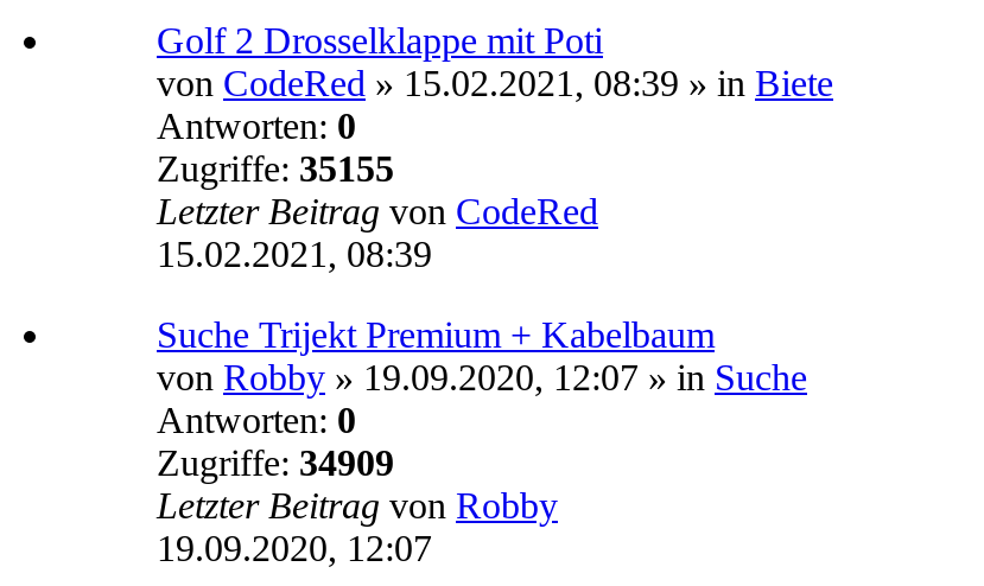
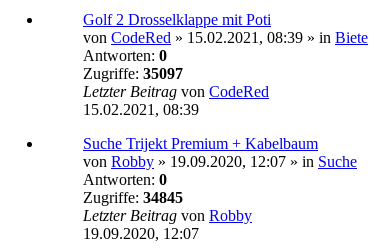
- Zugriffe: 35155
+ Zugriffe: 35097

- Zugriffe: 34909
+ Zugriffe: 34845
